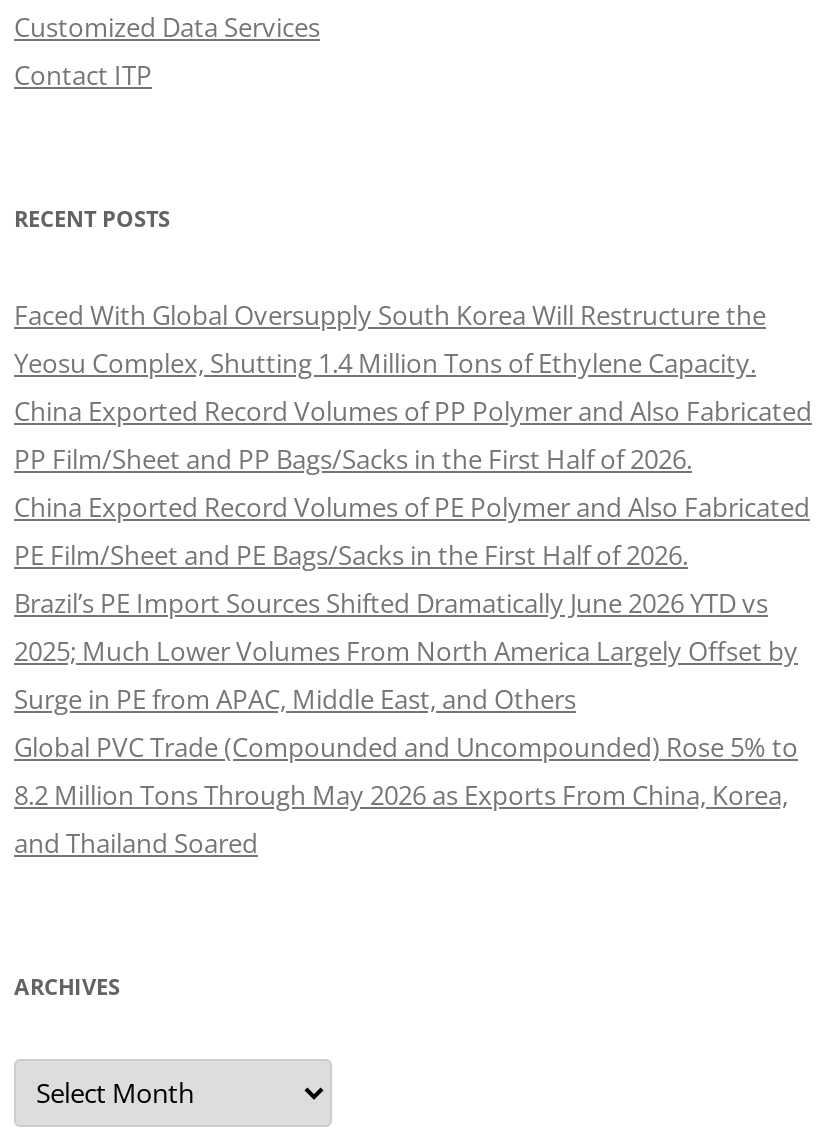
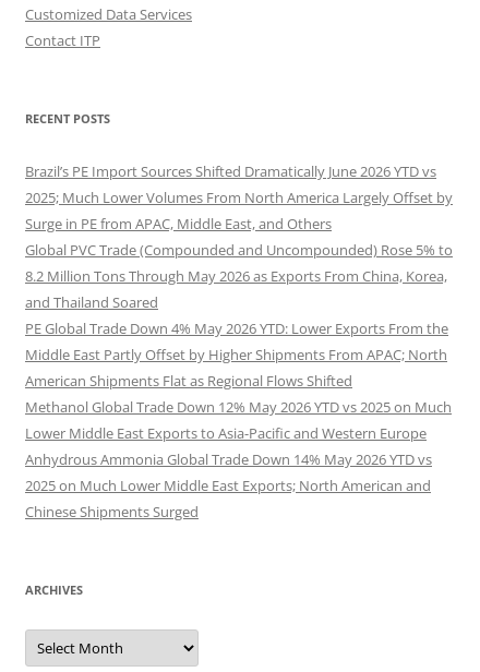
- Faced With Global Oversupply South Korea Will Restructure the
- Yeosu Complex, Shutting 1.4 Million Tons of Ethylene Capacity.
- China Exported Record Volumes of PP Polymer and Also Fabricated
- PP Film/Sheet and PP Bags/Sacks in the First Half of 2026.
- China Exported Record Volumes of PE Polymer and Also Fabricated
- PE Film/Sheet and PE Bags/Sacks in the First Half of 2026.

moved up: Brazil’s PE Import Sources Shifted Dramatically June 2026 YTD vs | 2025; Much Lower Volumes From North America Largely Offset by | Surge in PE from APAC, Middle East, and Others | Global PVC Trade (Compounded and Uncompounded) Rose 5% to | 8.2 Million Tons Through May 2026 as Exports From China, Korea, | and Thailand Soared

+ PE Global Trade Down 4% May 2026 YTD: Lower Exports From the
+ Middle East Partly Offset by Higher Shipments From APAC; North
+ American Shipments Flat as Regional Flows Shifted
+ Methanol Global Trade Down 12% May 2026 YTD vs 2025 on Much
+ Lower Middle East Exports to Asia-Pacific and Western Europe
+ Anhydrous Ammonia Global Trade Down 14% May 2026 YTD vs
+ 2025 on Much Lower Middle East Exports; North American and
+ Chinese Shipments Surged
